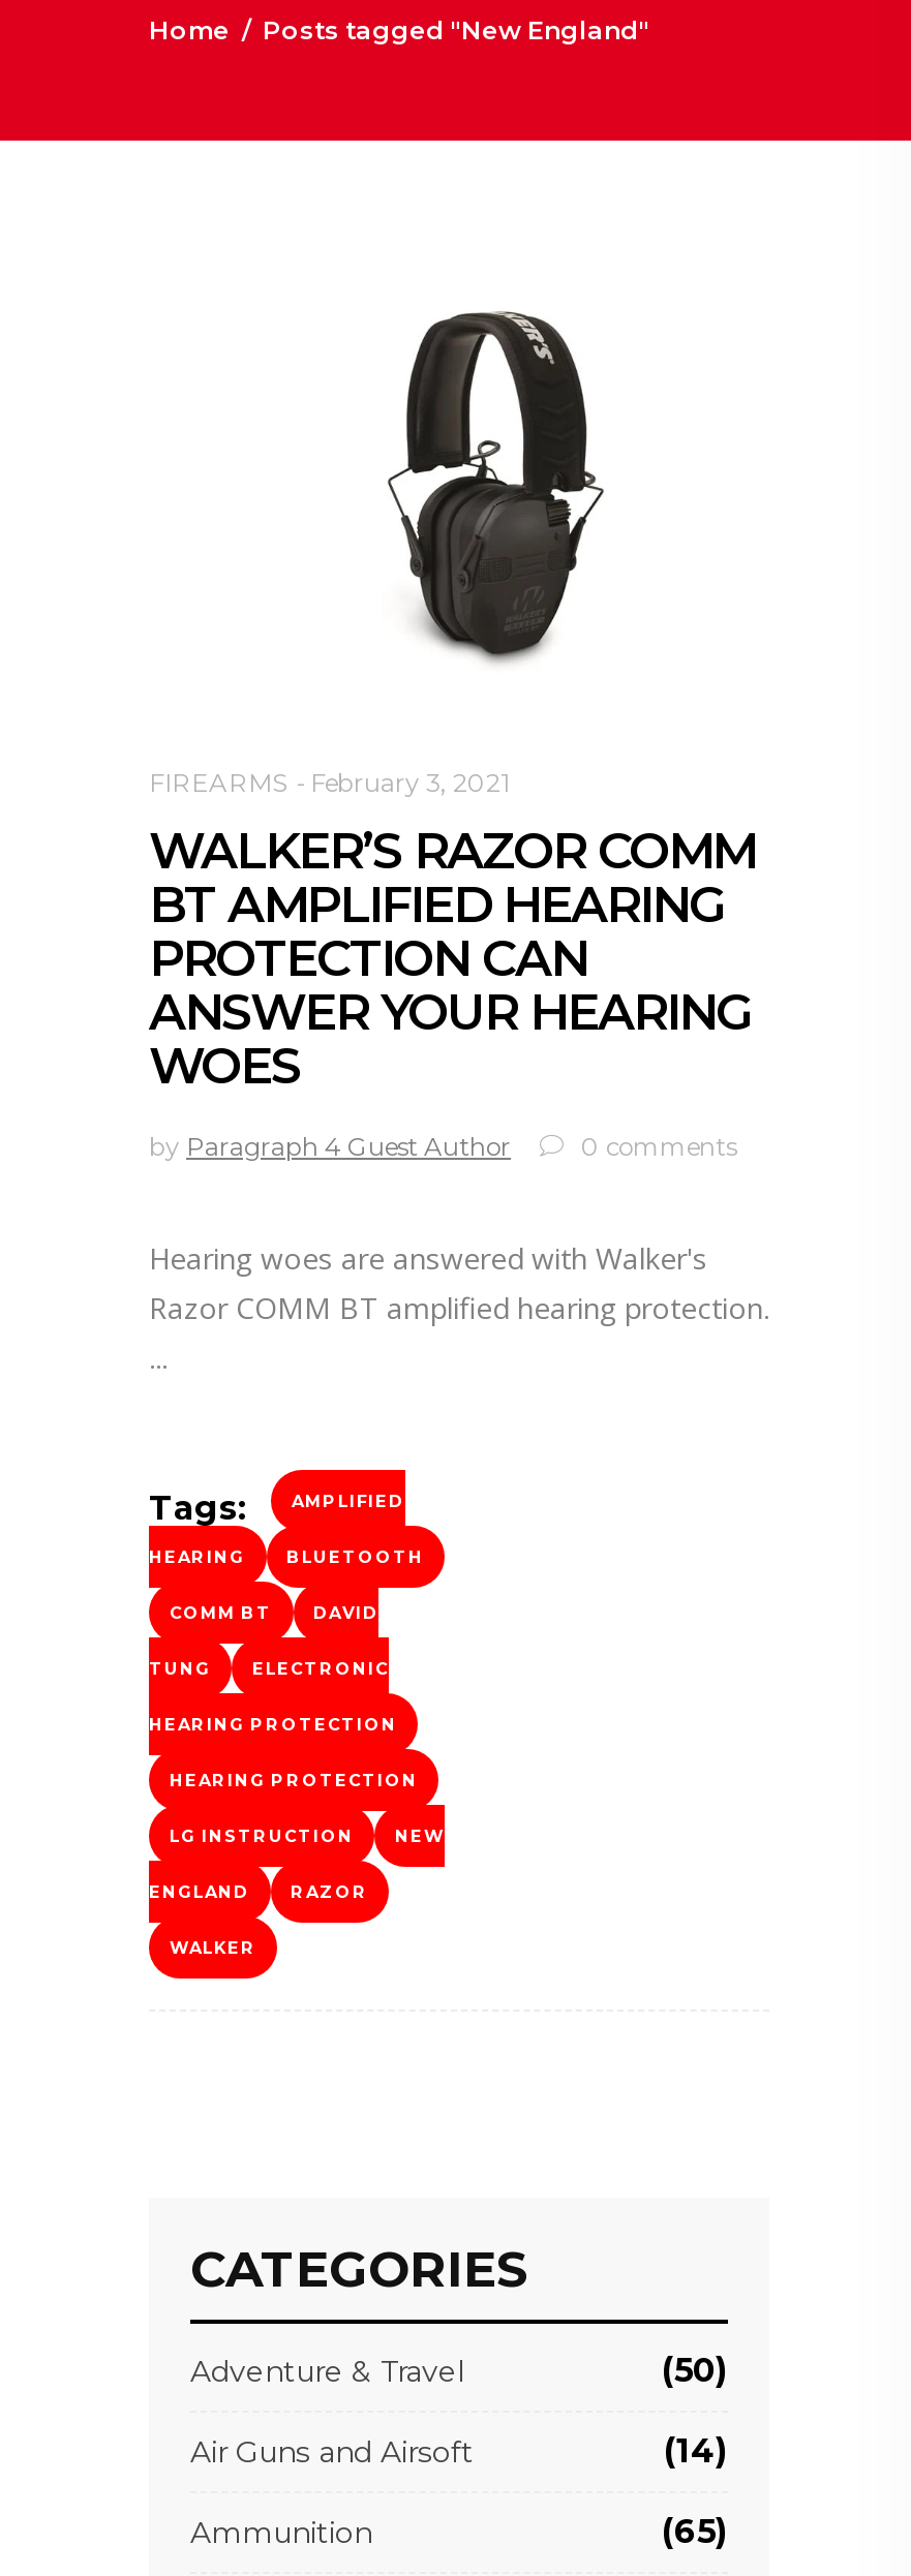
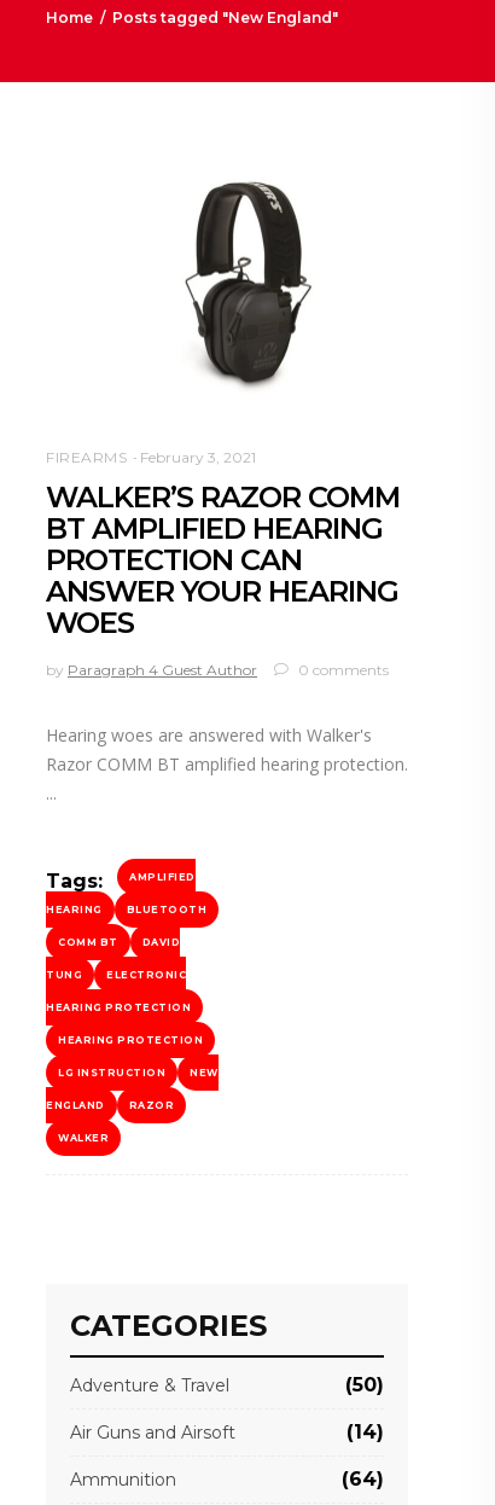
- (65)
+ (64)
